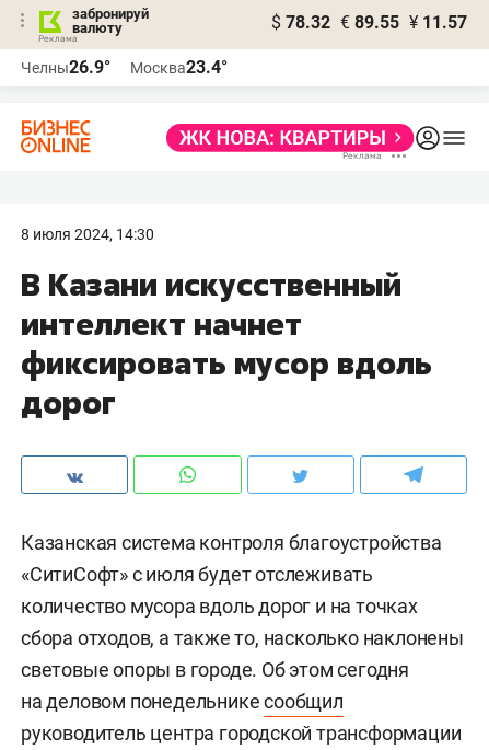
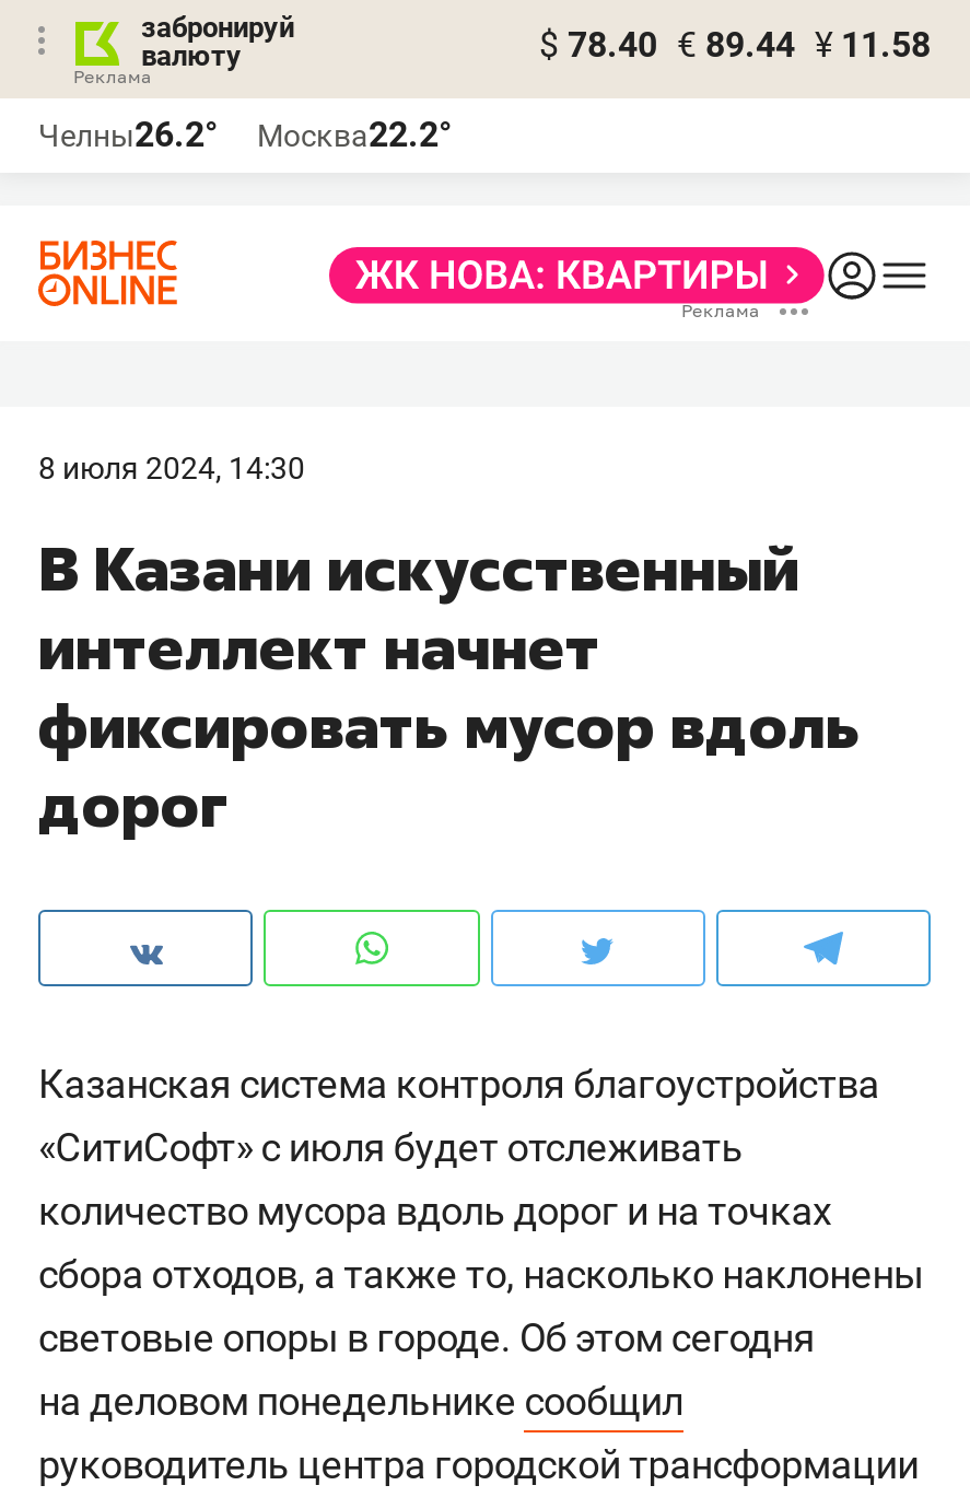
- $ 78.32 € 89.55 ¥ 11.57
+ $ 78.40 € 89.44 ¥ 11.58

- Челны26.9°
+ Челны26.2°

- Москва23.4°
+ Москва22.2°
